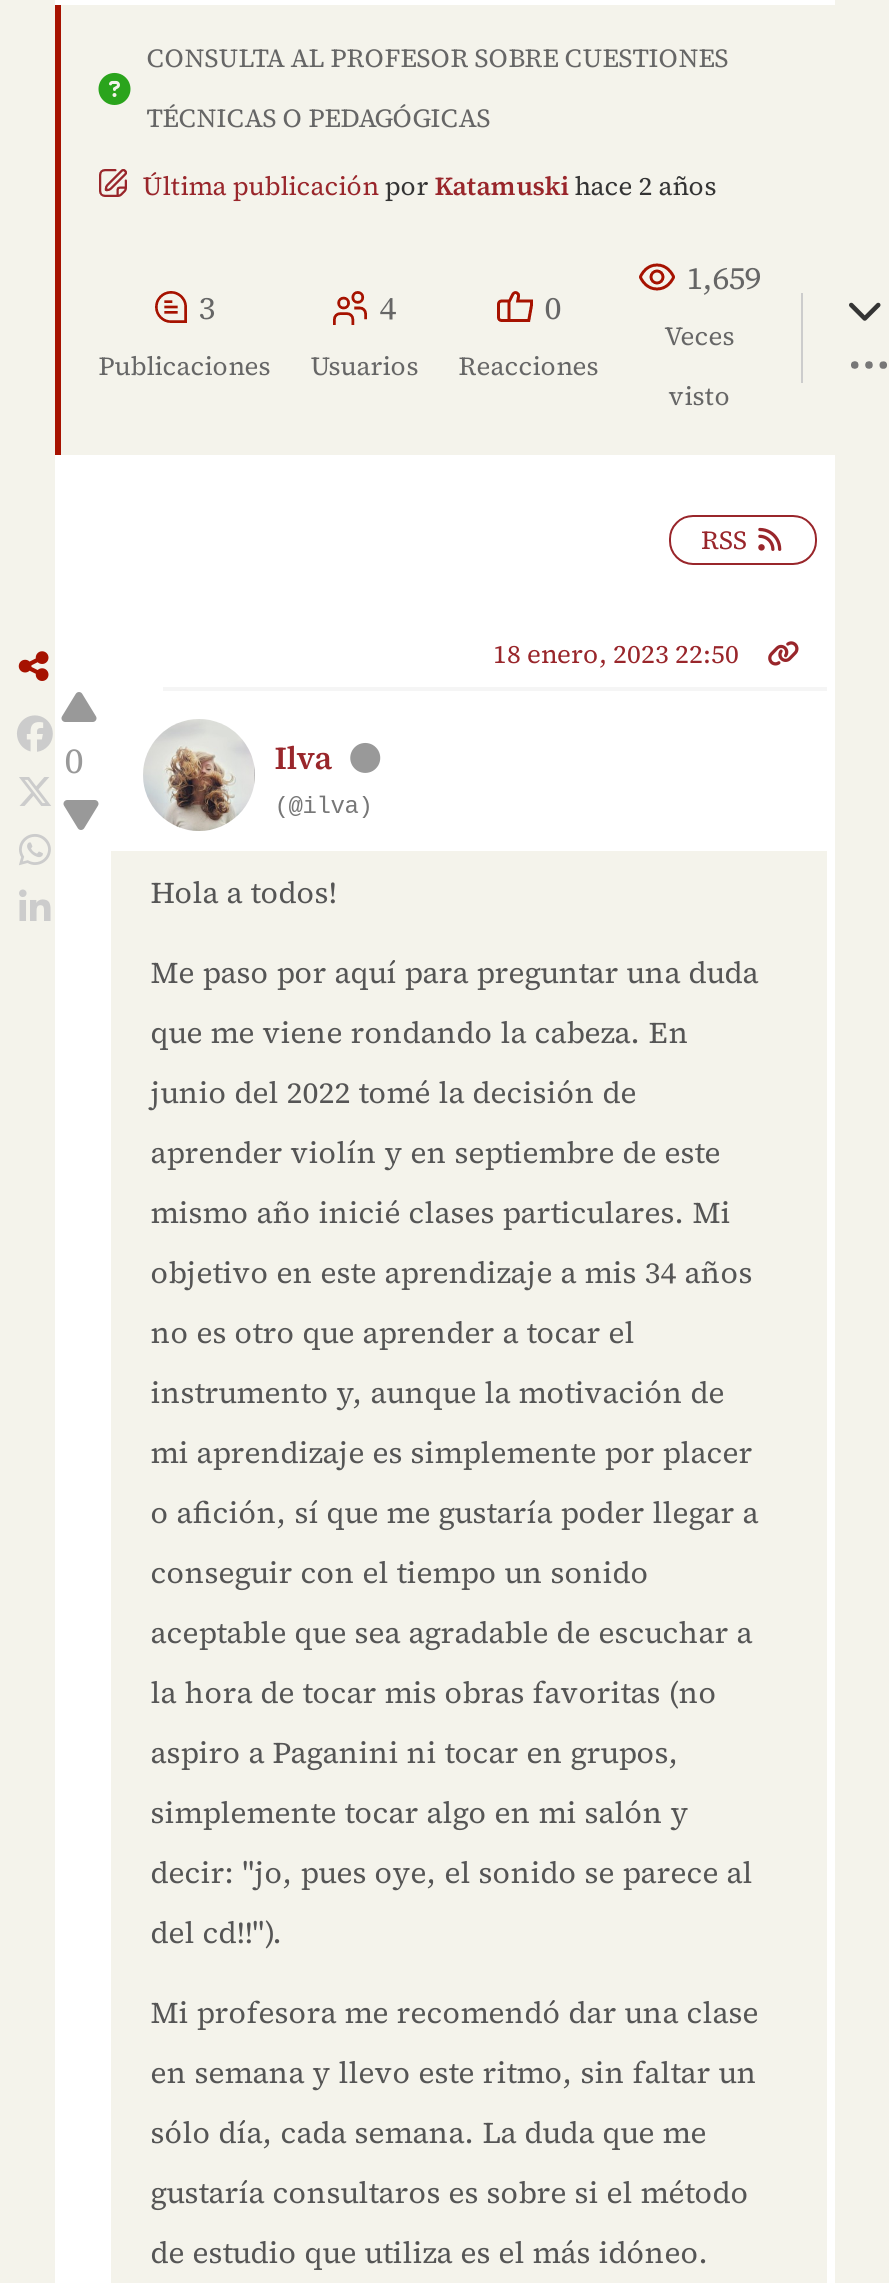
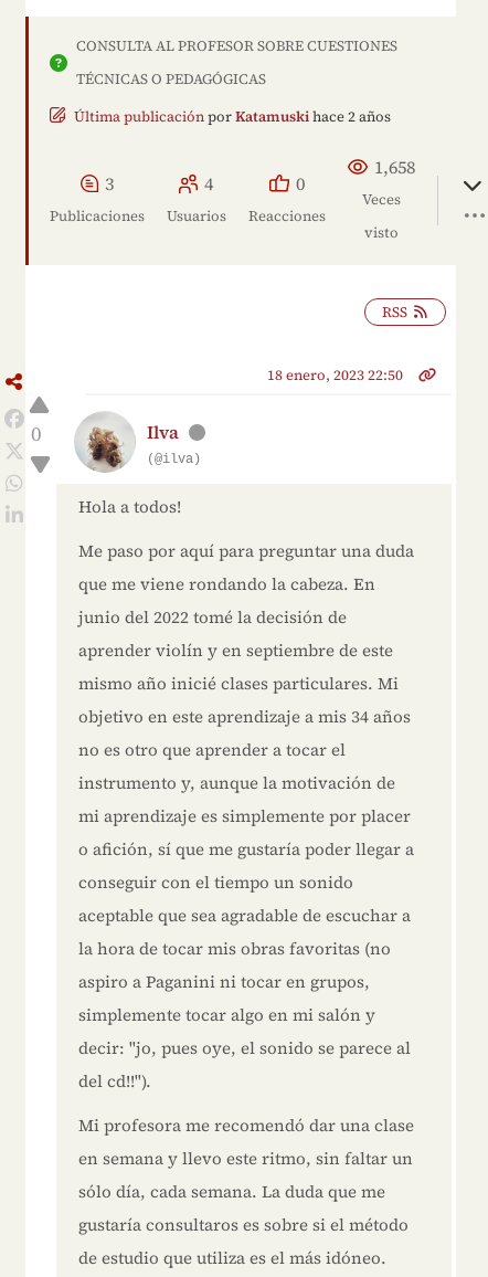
- 1,659
+ 1,658
